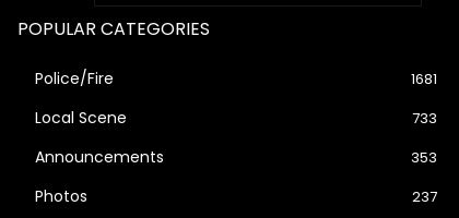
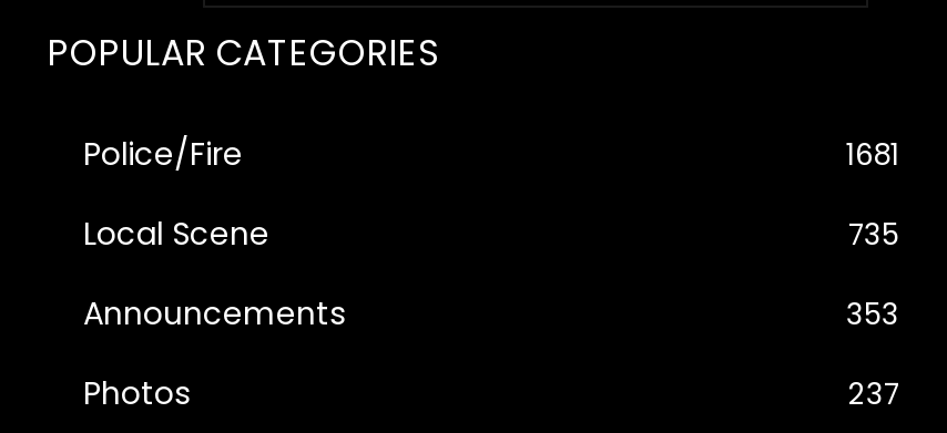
- 733
+ 735
